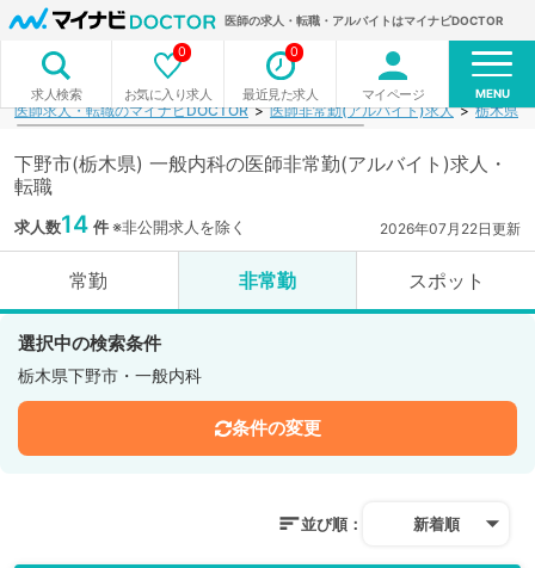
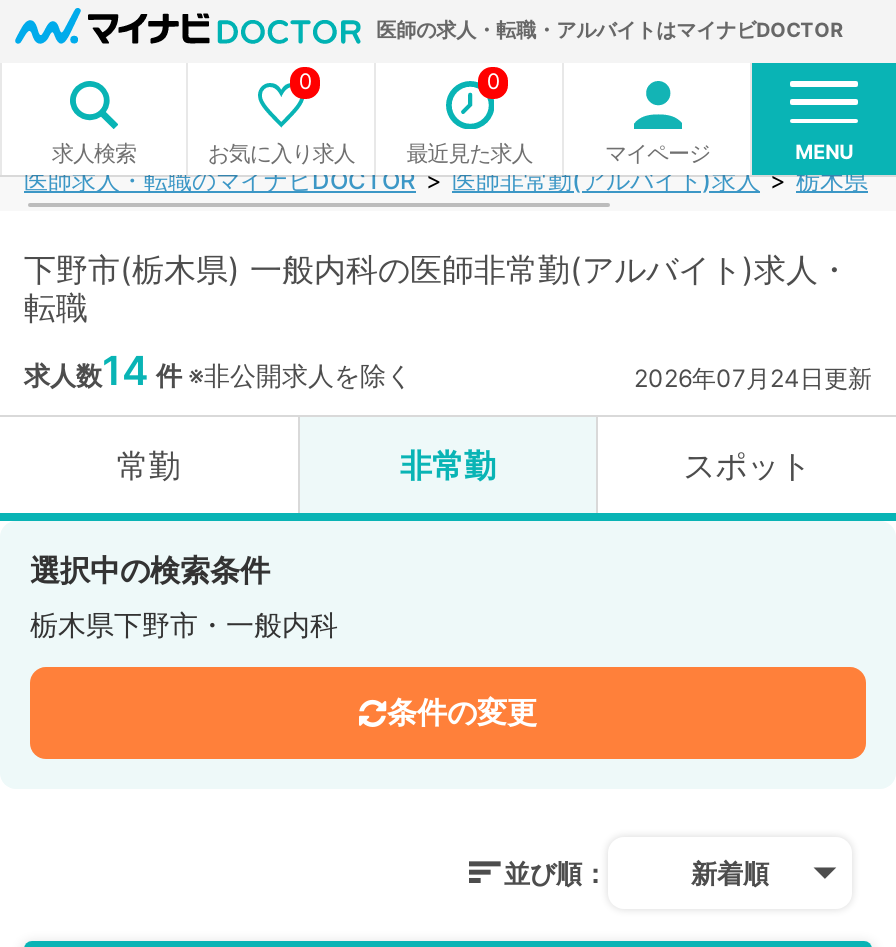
- 2026年07月22日更新
+ 2026年07月24日更新
